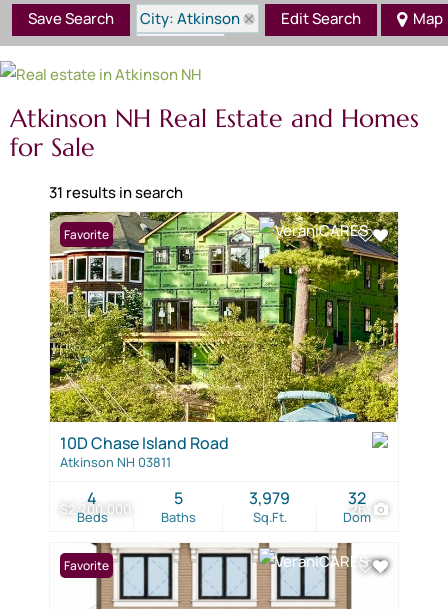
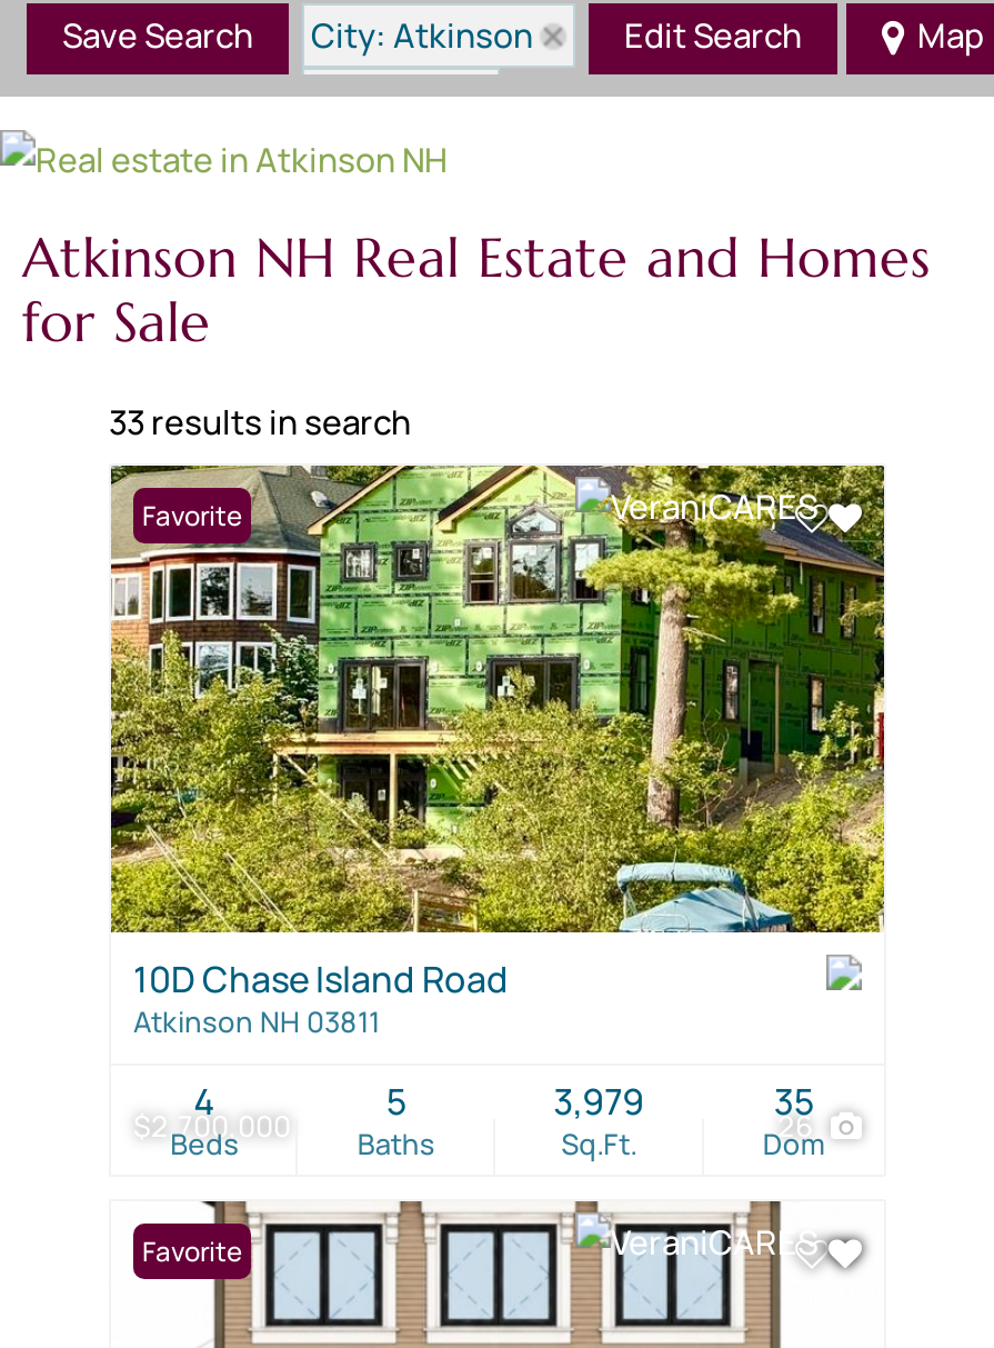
- 31 results in search
+ 33 results in search

- 32
+ 35
